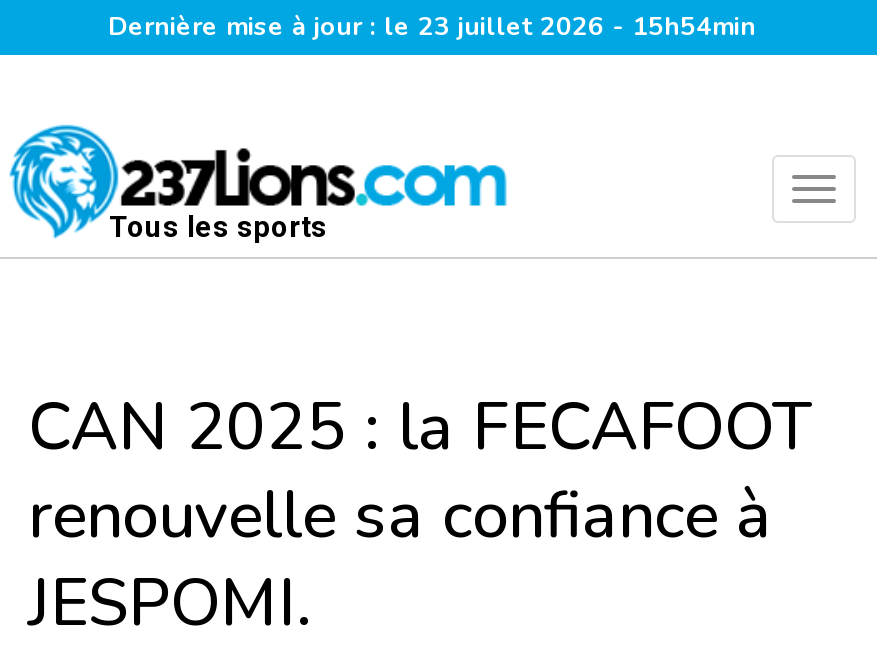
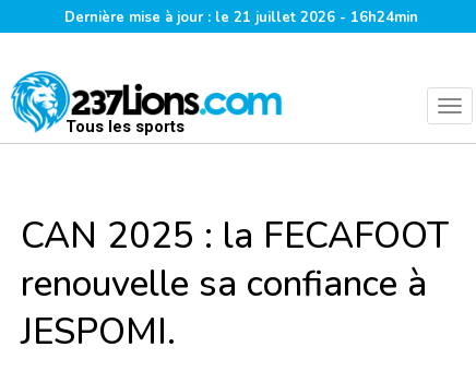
- Dernière mise à jour : le 23 juillet 2026 - 15h54min
+ Dernière mise à jour : le 21 juillet 2026 - 16h24min
